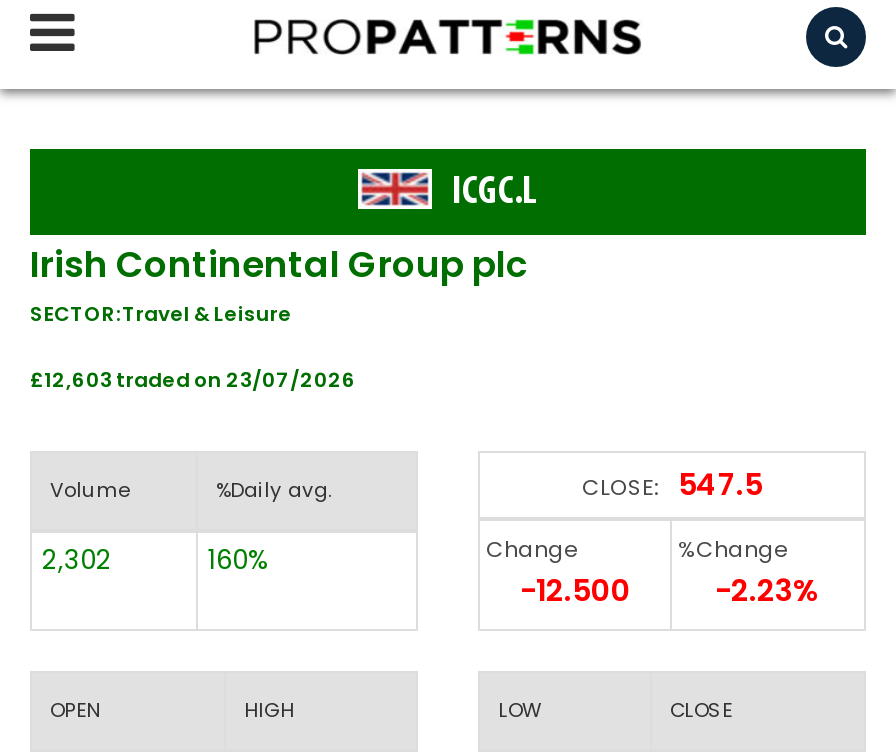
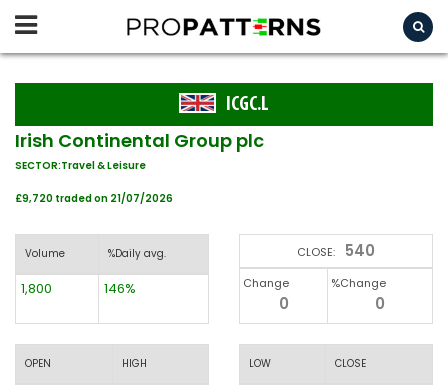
- £12,603 traded on 23/07/2026
+ £9,720 traded on 21/07/2026

- CLOSE: 547.5
+ CLOSE: 540

- 2,302
+ 1,800

- 160%
+ 146%

- -12.500
+ 0

- -2.23%
+ 0
